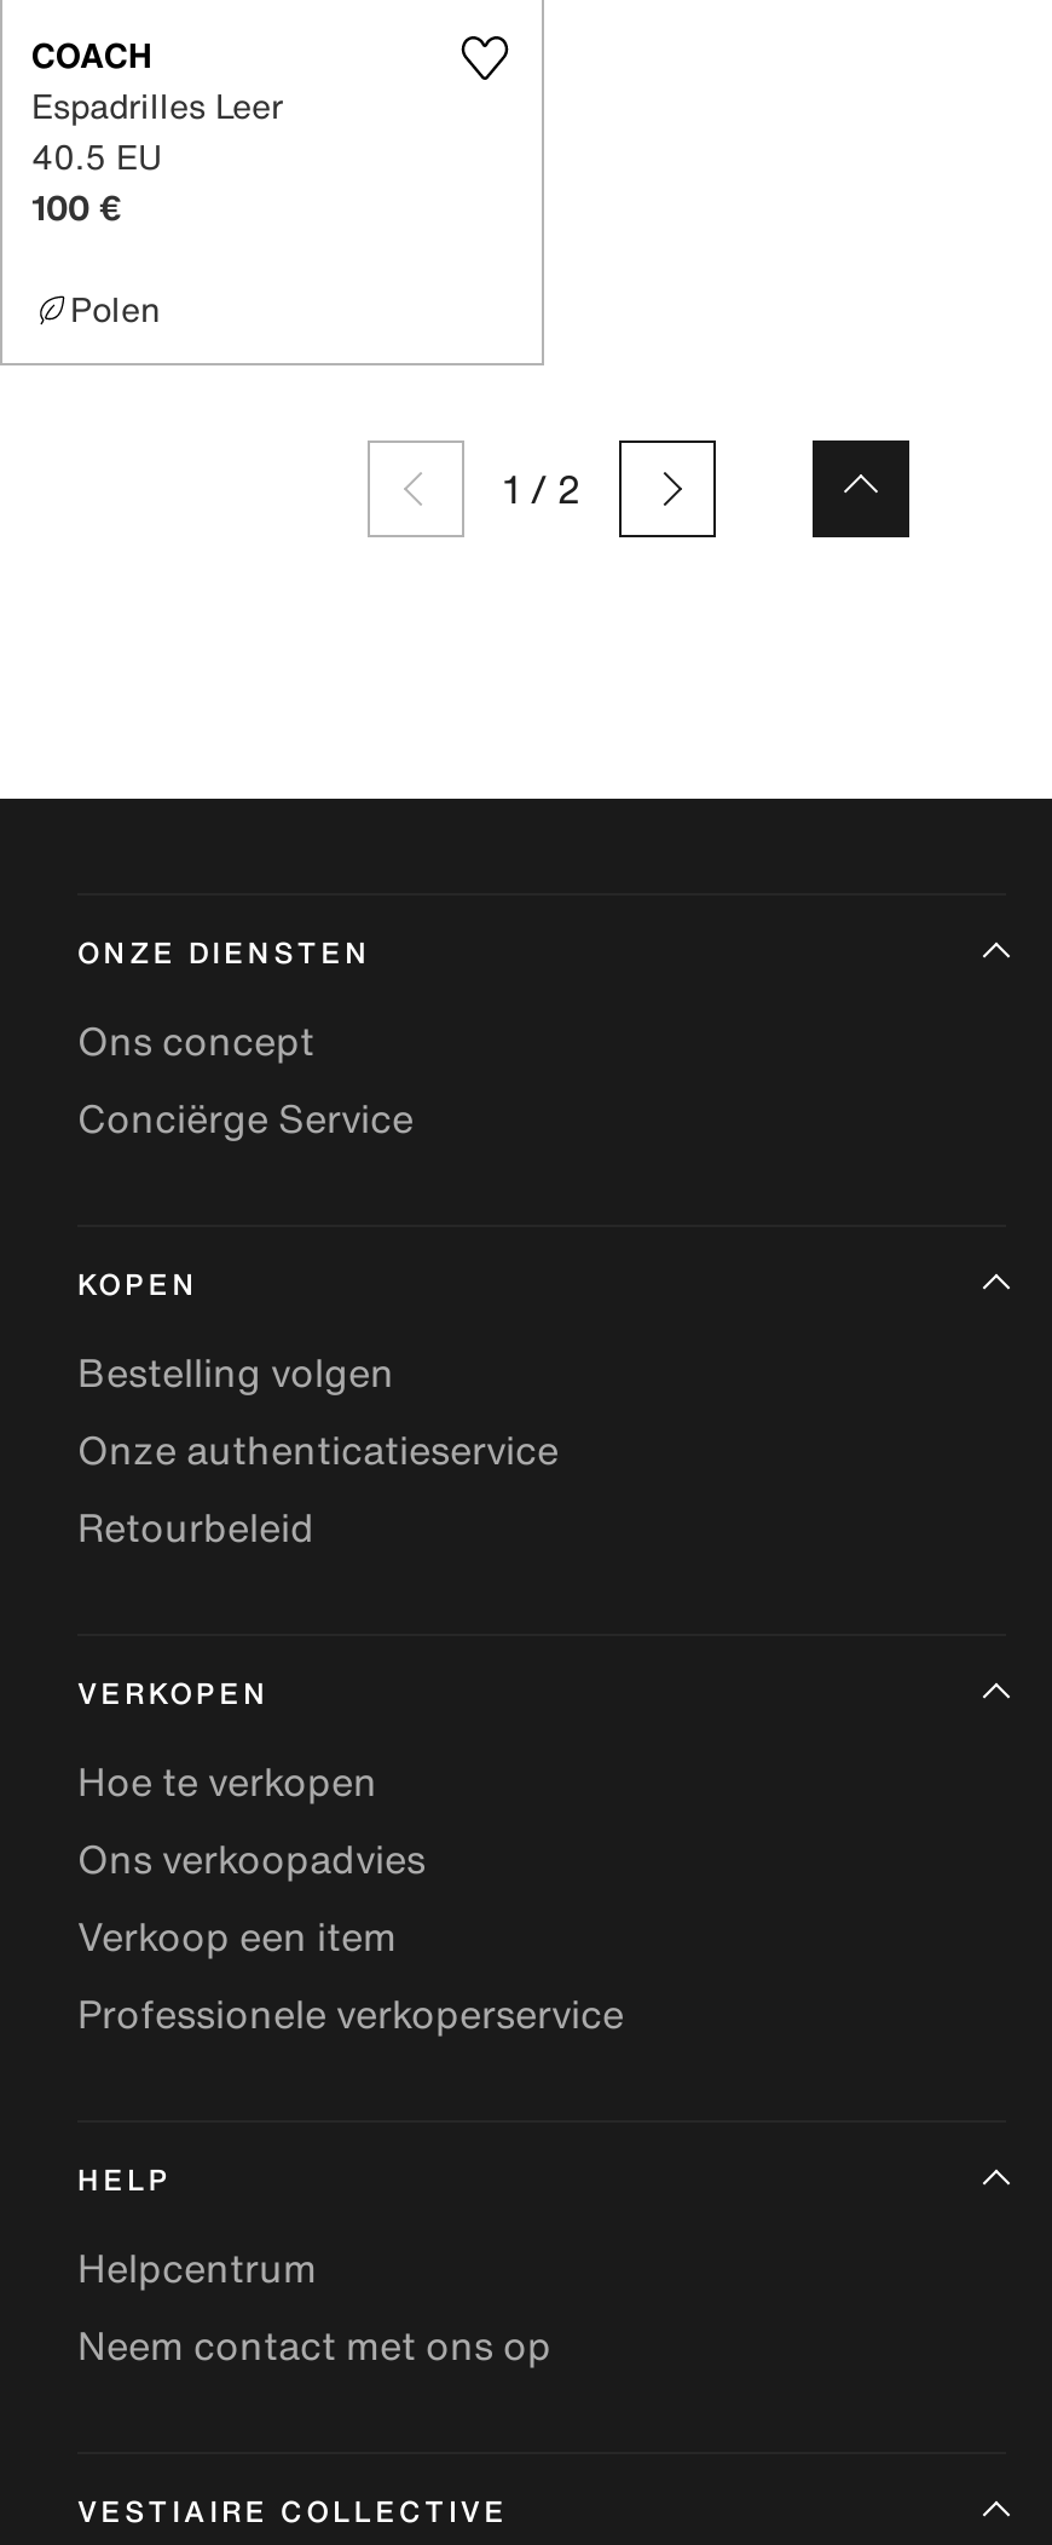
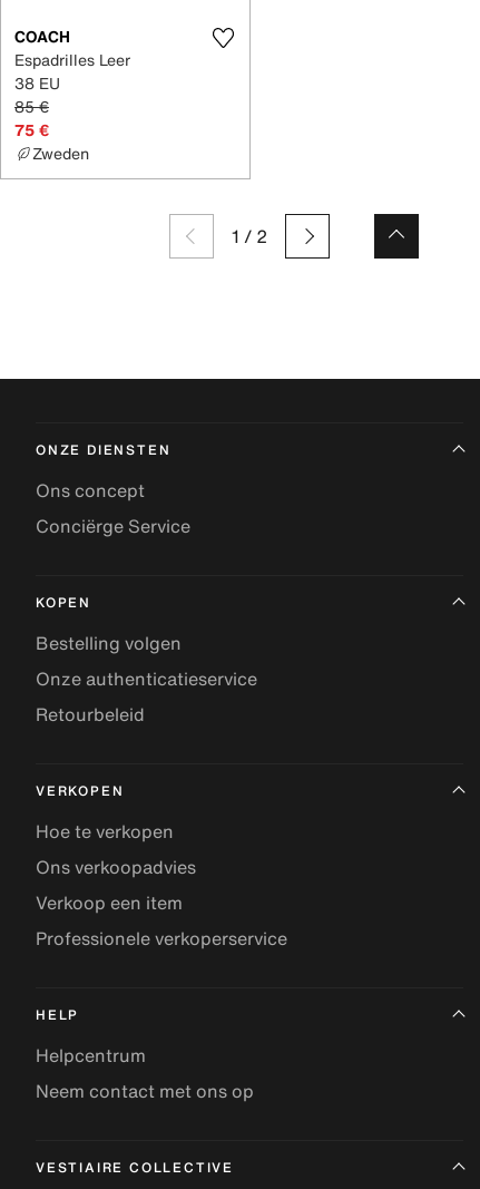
- 40.5 EU
- 100 €
- Polen
+ 38 EU
+ 85 €
+ 75 €
+ Zweden
